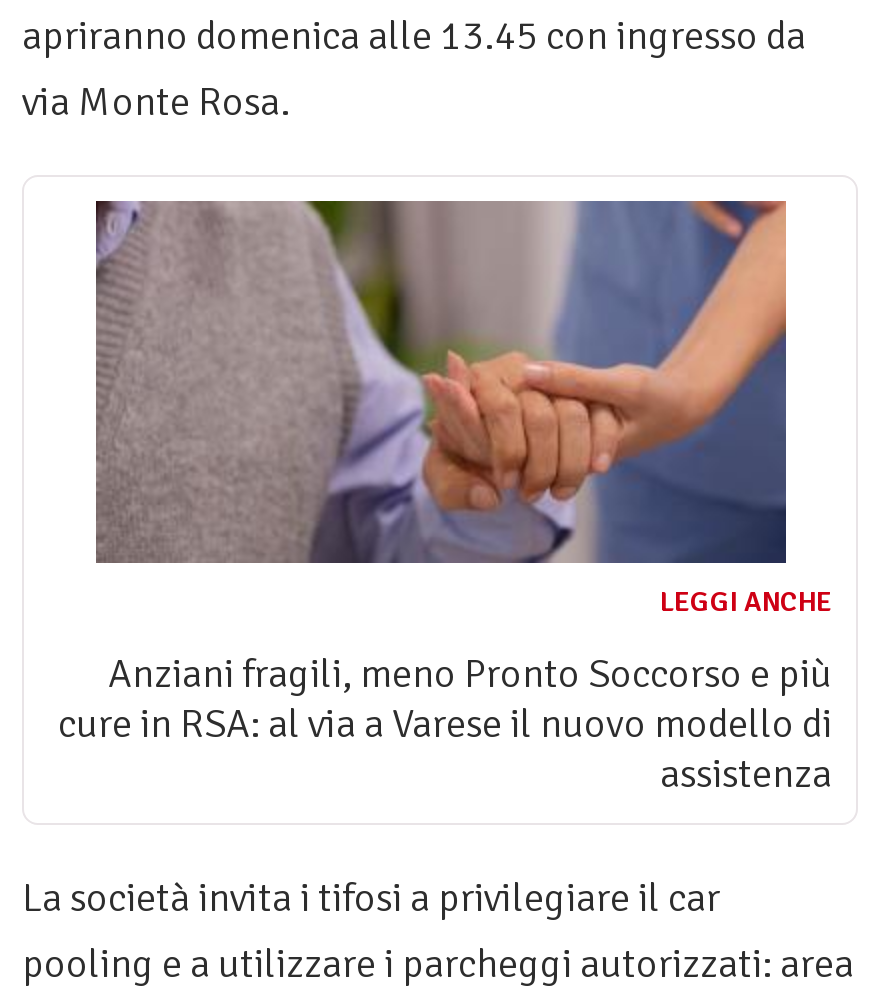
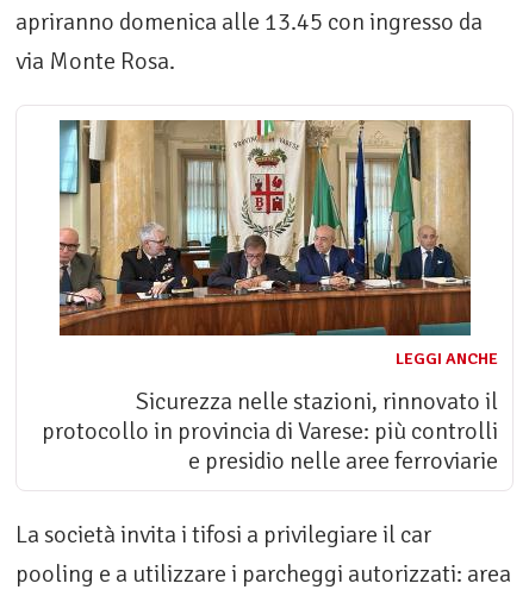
- [image]
+ [image]

- Anziani fragili, meno Pronto Soccorso e più
- cure in RSA: al via a Varese il nuovo modello di
- assistenza
+ Sicurezza nelle stazioni, rinnovato il
+ protocollo in provincia di Varese: più controlli
+ e presidio nelle aree ferroviarie
